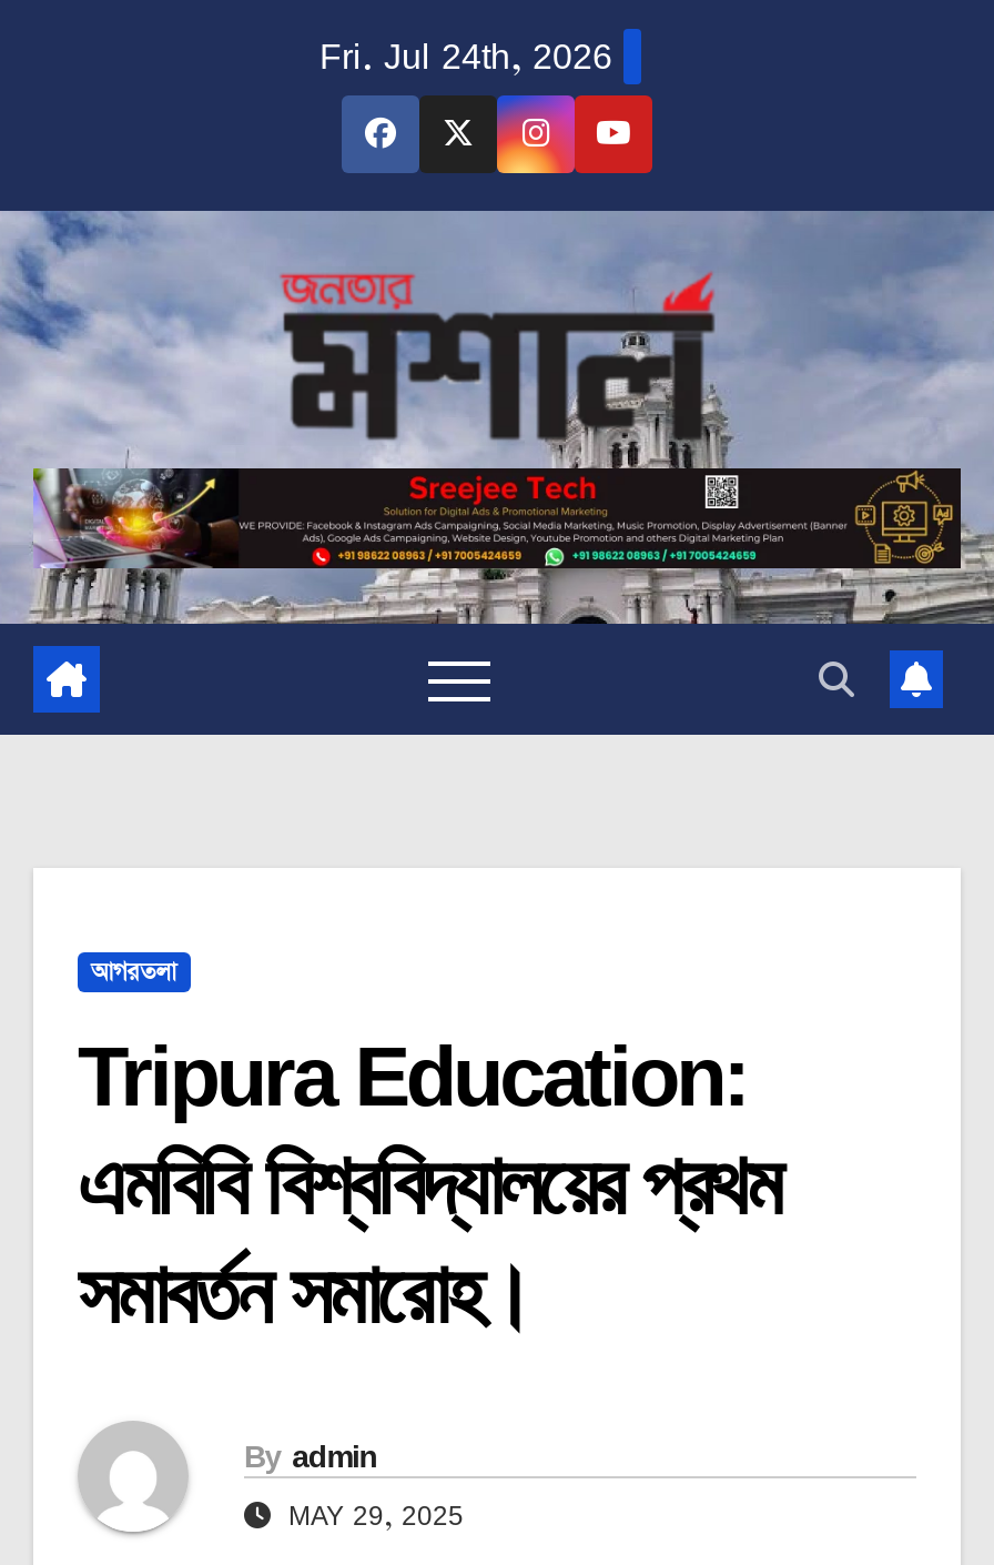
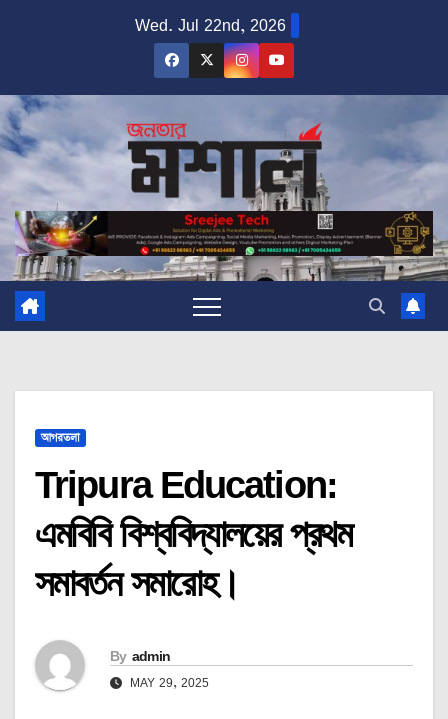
- Fri. Jul 24th, 2026
+ Wed. Jul 22nd, 2026
